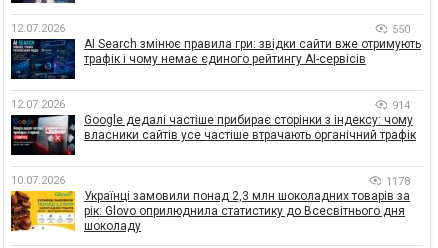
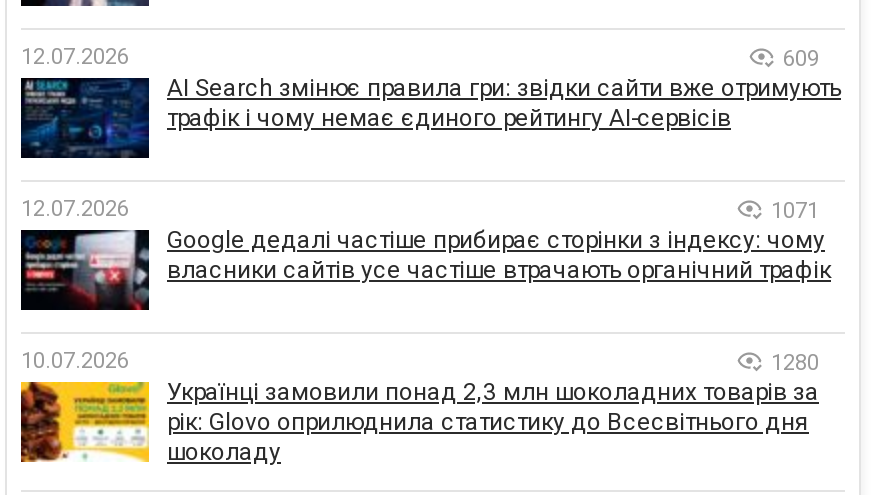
- 550
+ 609

- 914
+ 1071

- 1178
+ 1280
